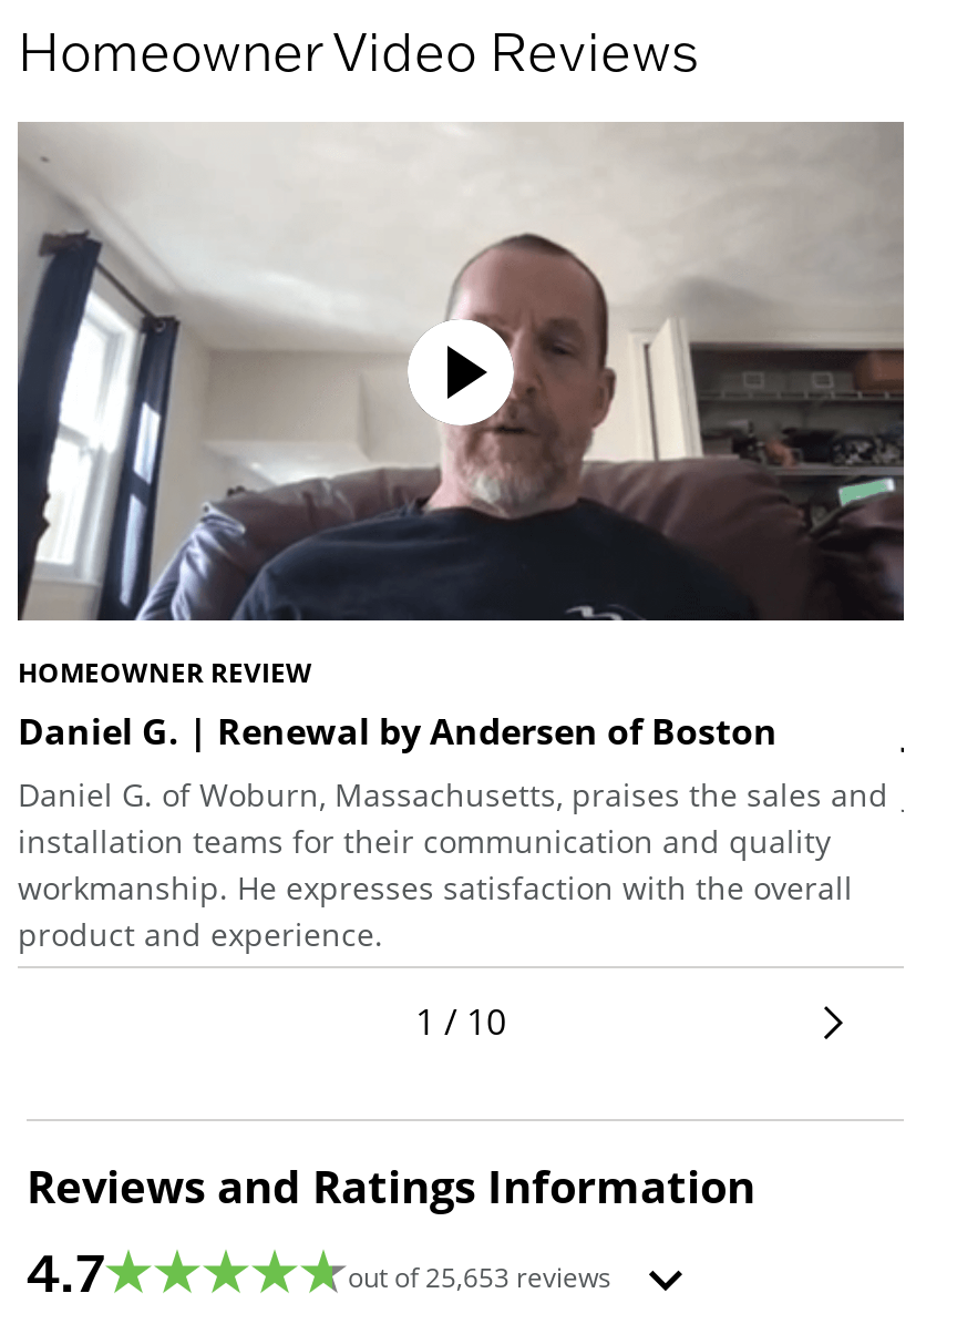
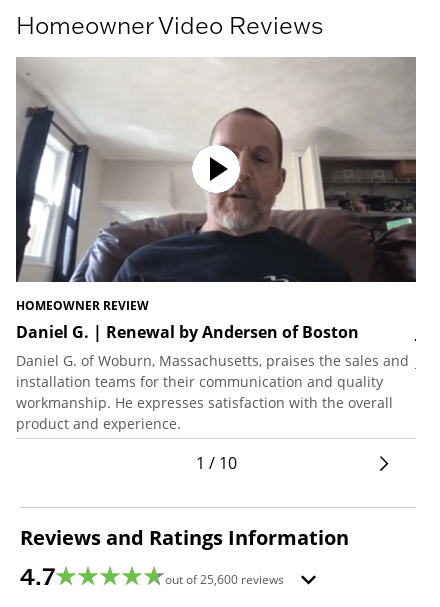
- out of 25,653 reviews
+ out of 25,600 reviews
